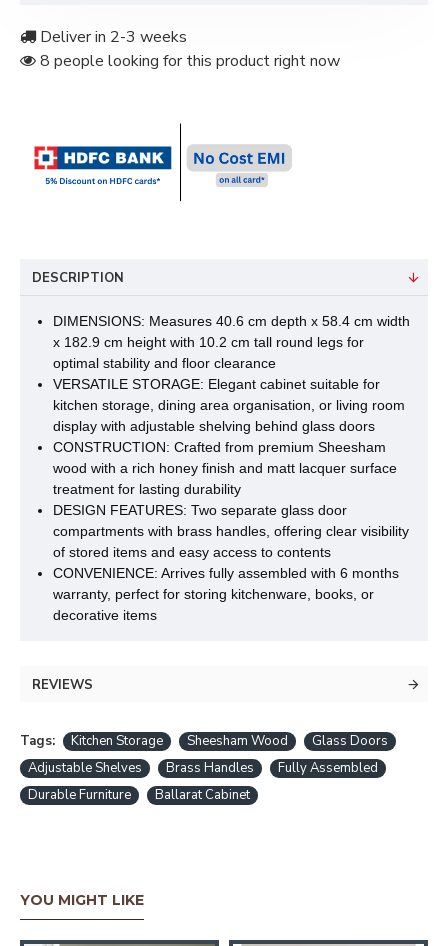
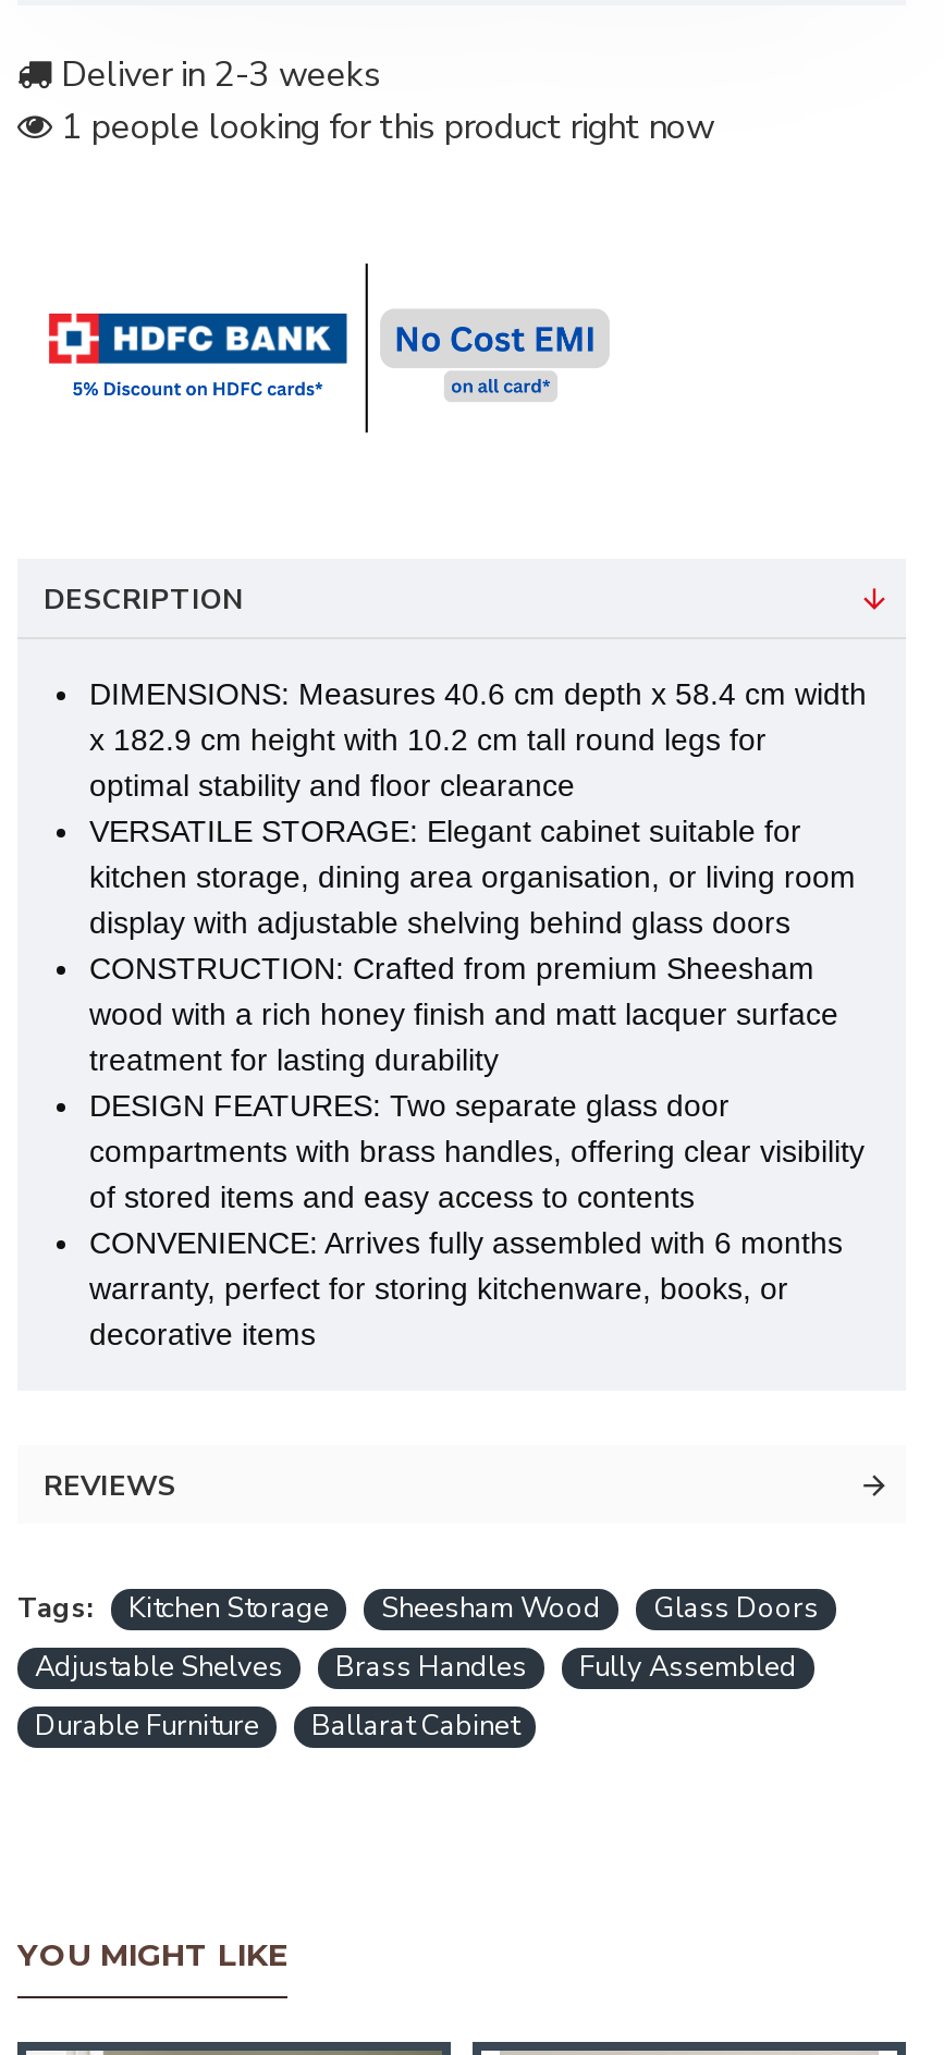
- 8 people looking for this product right now
+ 1 people looking for this product right now
